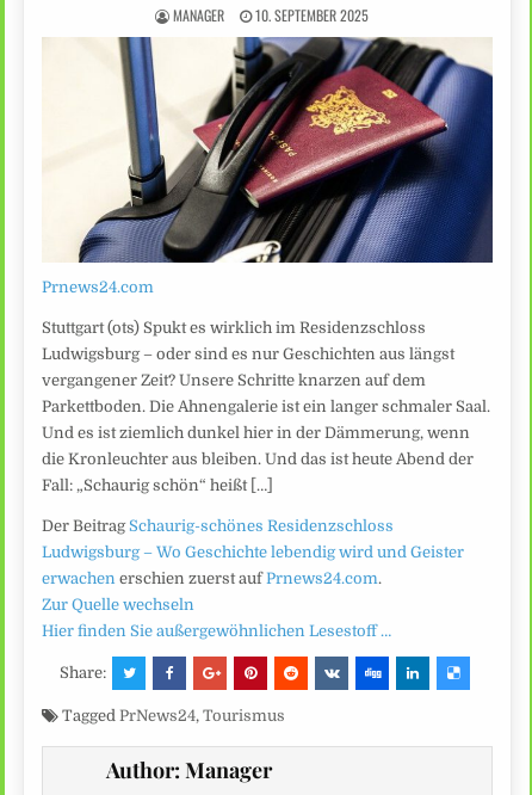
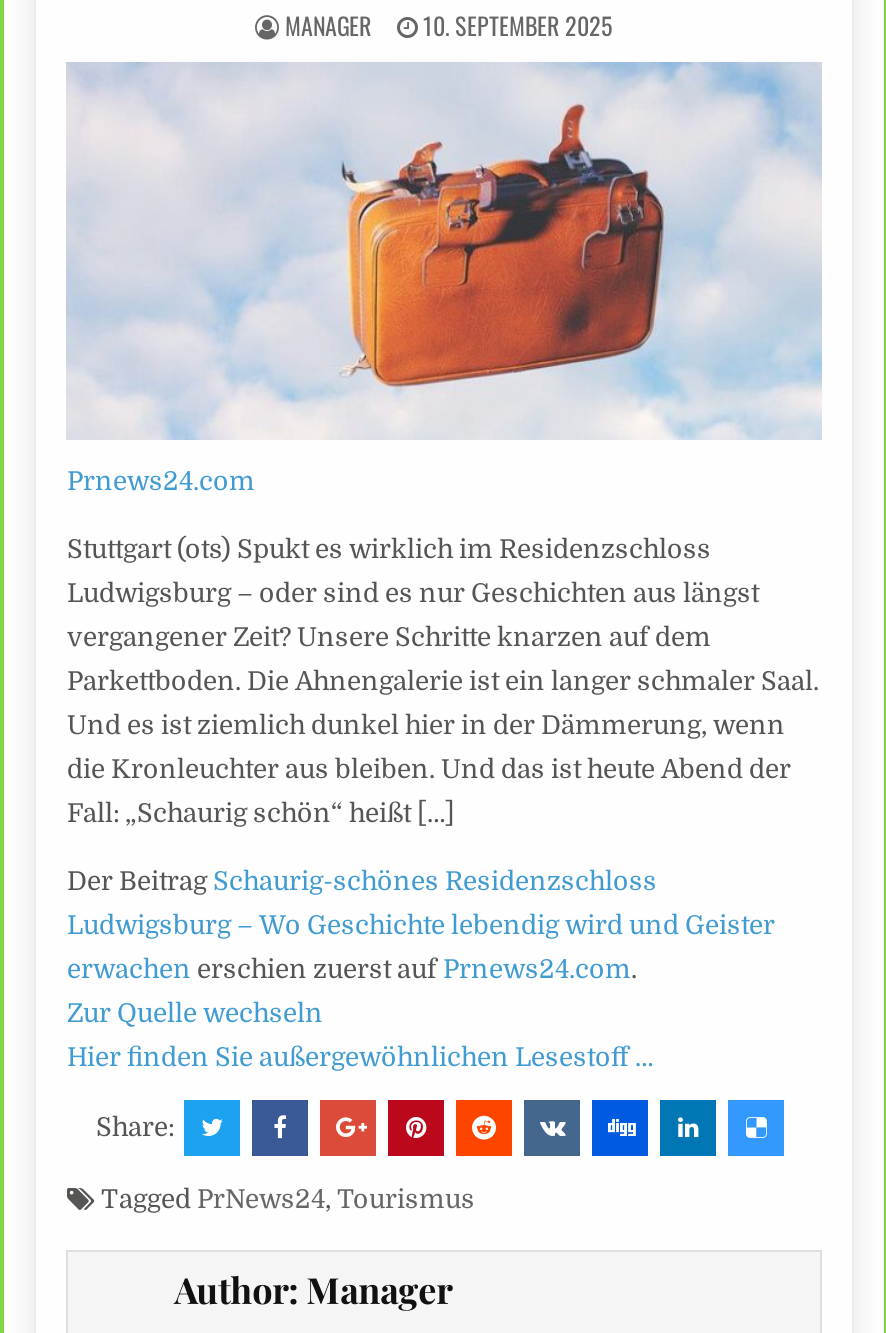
- [image]
+ [image]
